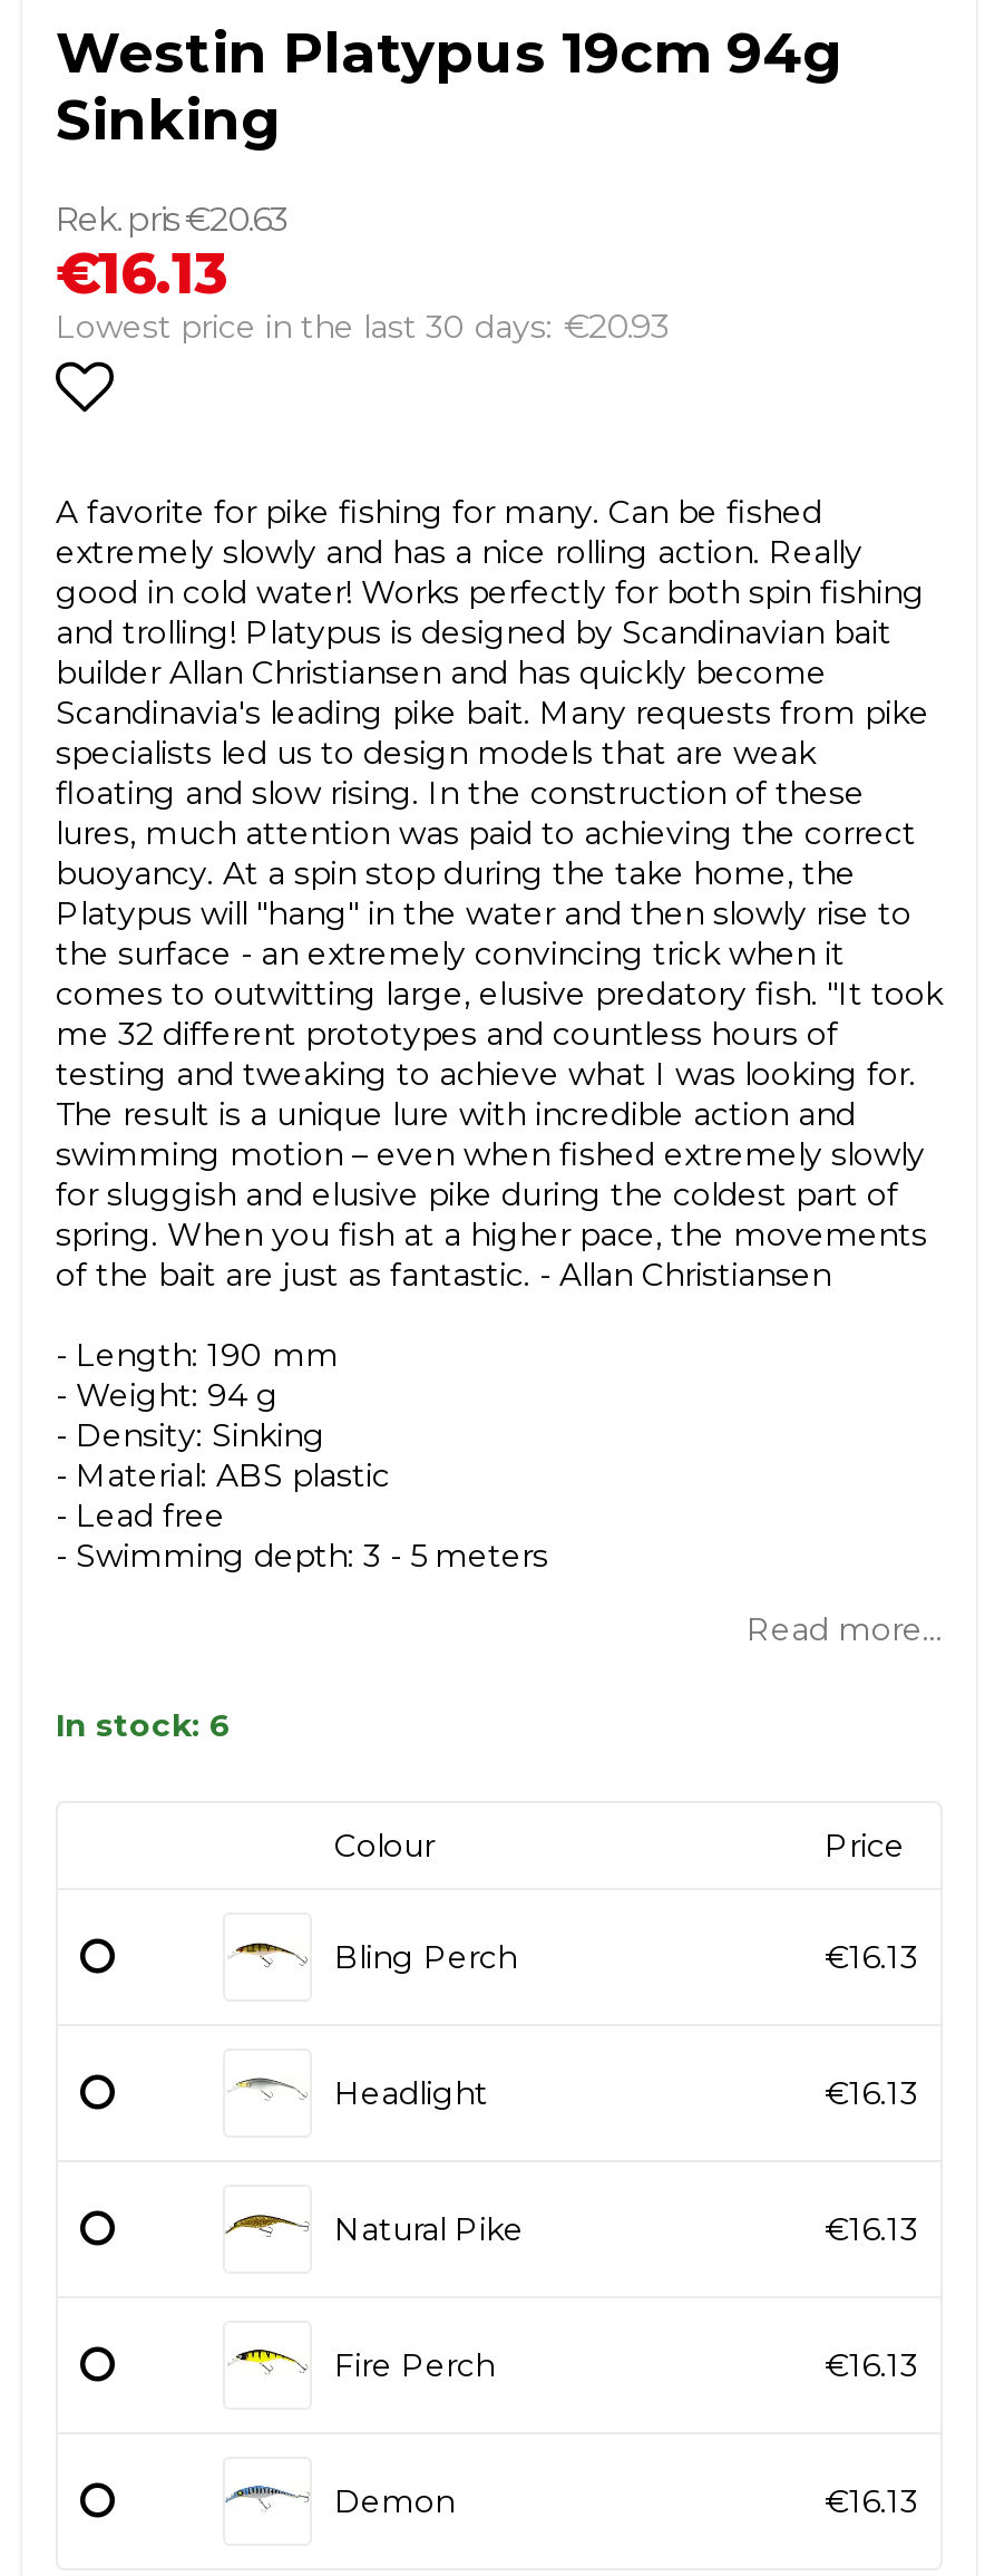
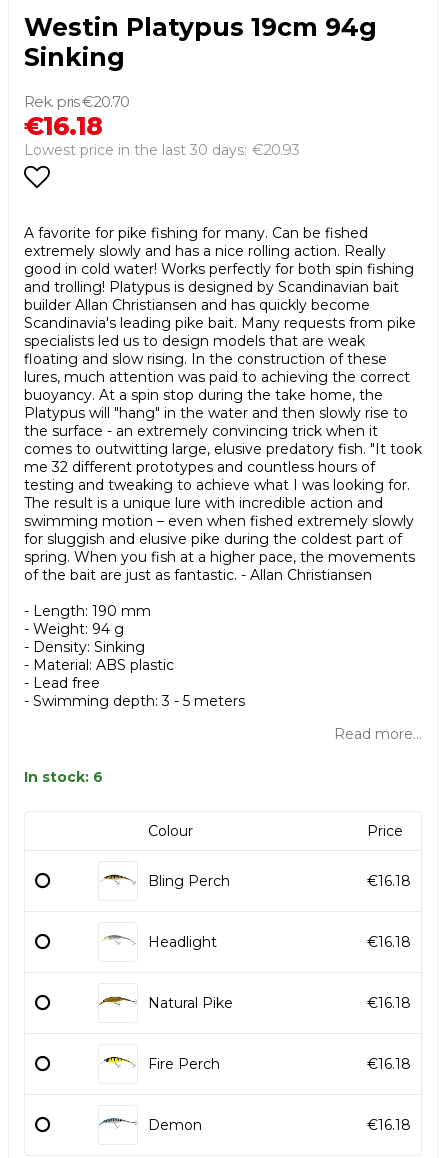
- €20.63
+ €20.70

- €16.13
+ €16.18

- €16.13
+ €16.18

- €16.13
+ €16.18

- €16.13
+ €16.18

- €16.13
+ €16.18

- €16.13
+ €16.18
